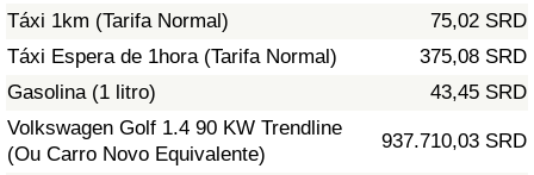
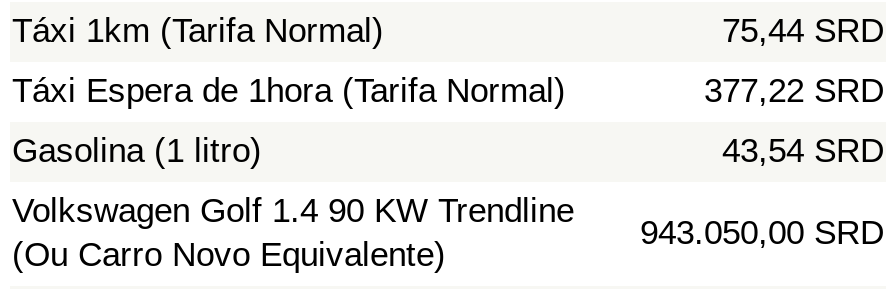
- 75,02 SRD
+ 75,44 SRD

- 375,08 SRD
+ 377,22 SRD

- 43,45 SRD
+ 43,54 SRD

- 937.710,03 SRD
+ 943.050,00 SRD
